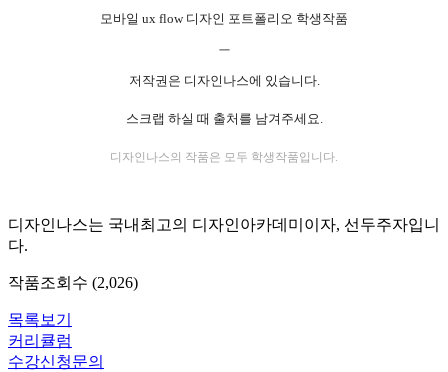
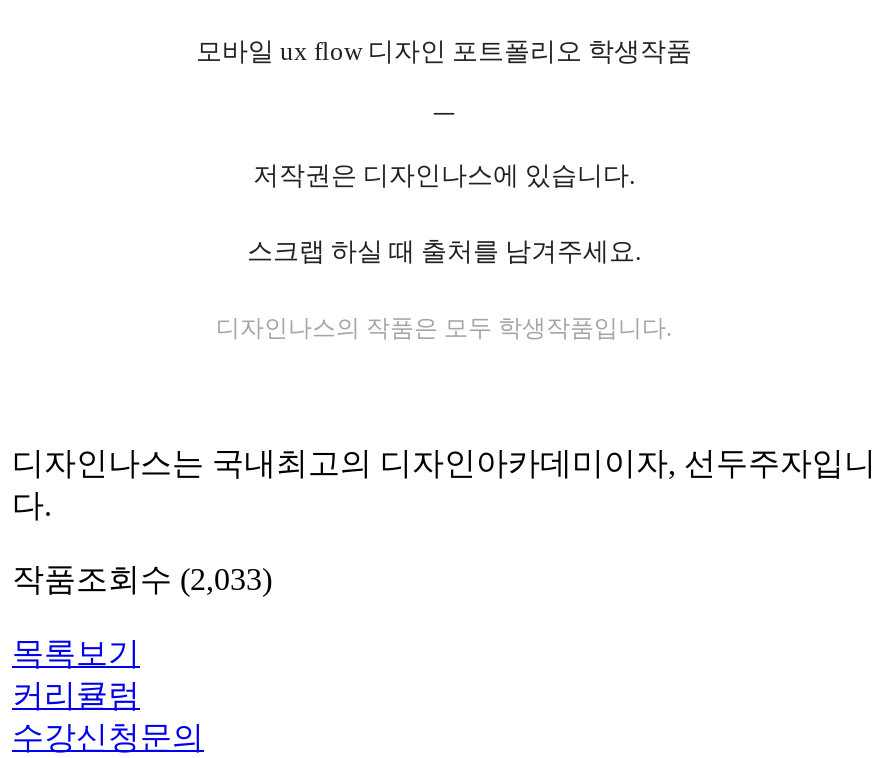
- 작품조회수 (2,026)
+ 작품조회수 (2,033)
